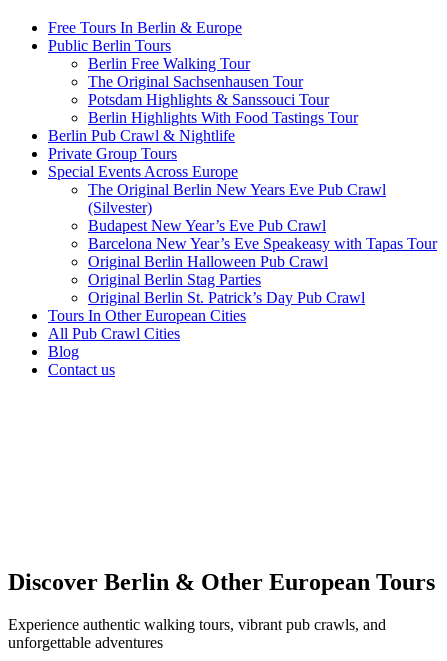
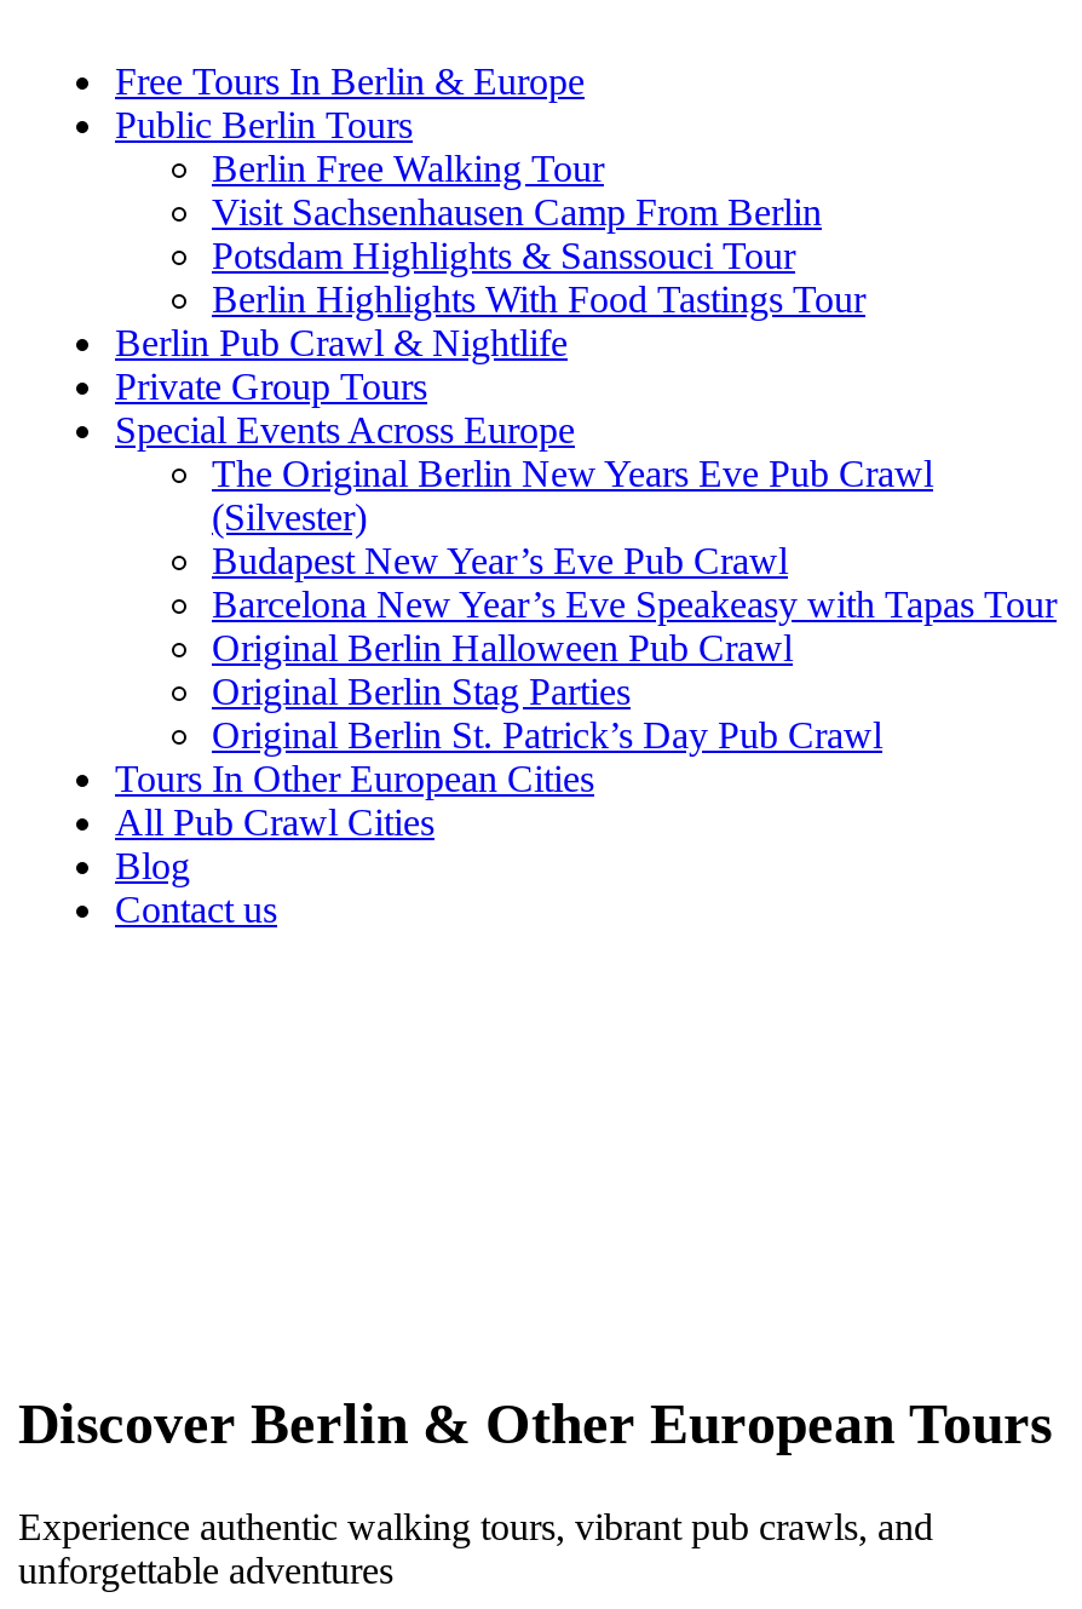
- The Original Sachsenhausen Tour
+ Visit Sachsenhausen Camp From Berlin
